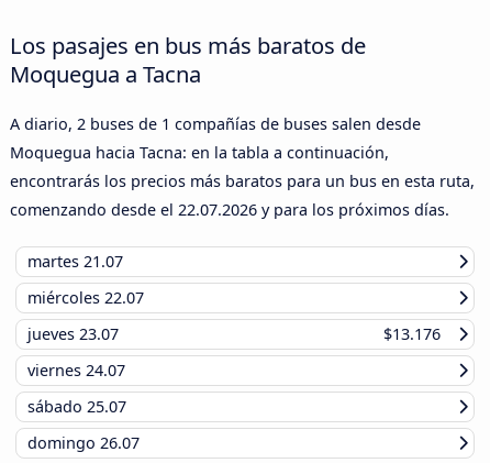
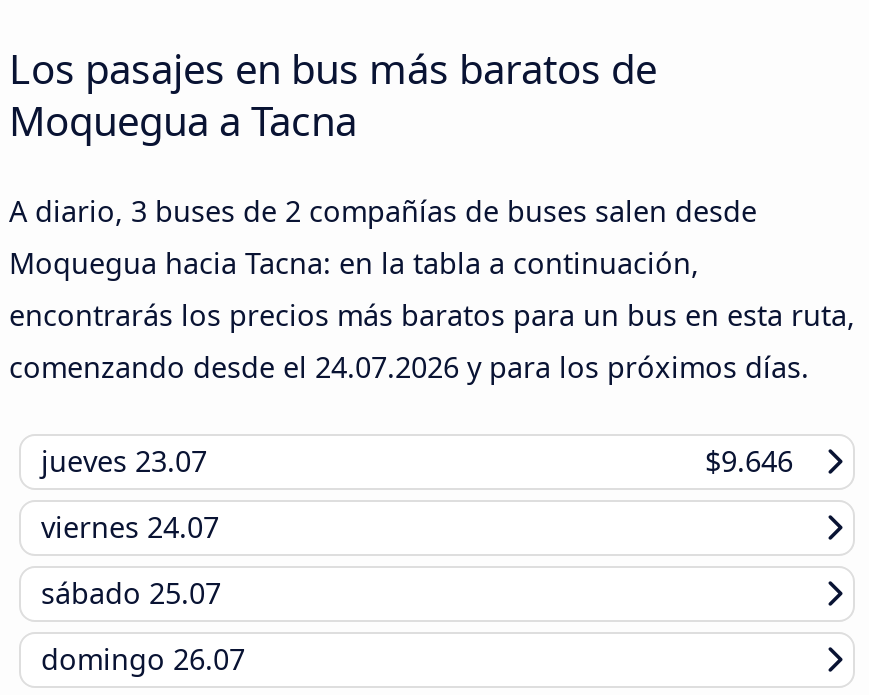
- A diario, 2 buses de 1 compañías de buses salen desde
+ A diario, 3 buses de 2 compañías de buses salen desde

- comenzando desde el 22.07.2026 y para los próximos días.
- martes 21.07
- miércoles 22.07
+ comenzando desde el 24.07.2026 y para los próximos días.

- $13.176
+ $9.646
